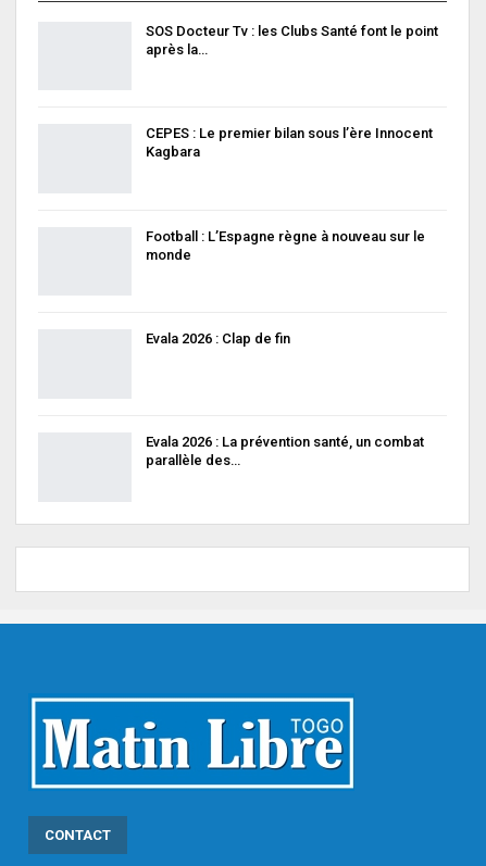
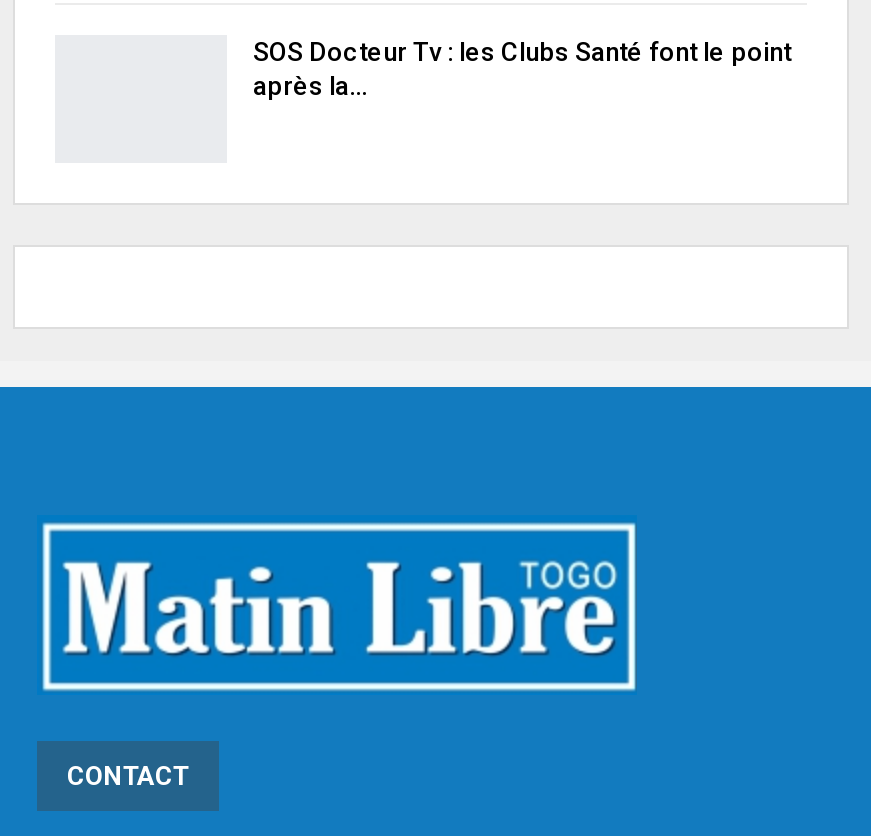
- CEPES : Le premier bilan sous l’ère Innocent
- Kagbara

- Football : L’Espagne règne à nouveau sur le
- monde

- Evala 2026 : Clap de fin

- Evala 2026 : La prévention santé, un combat
- parallèle des…
